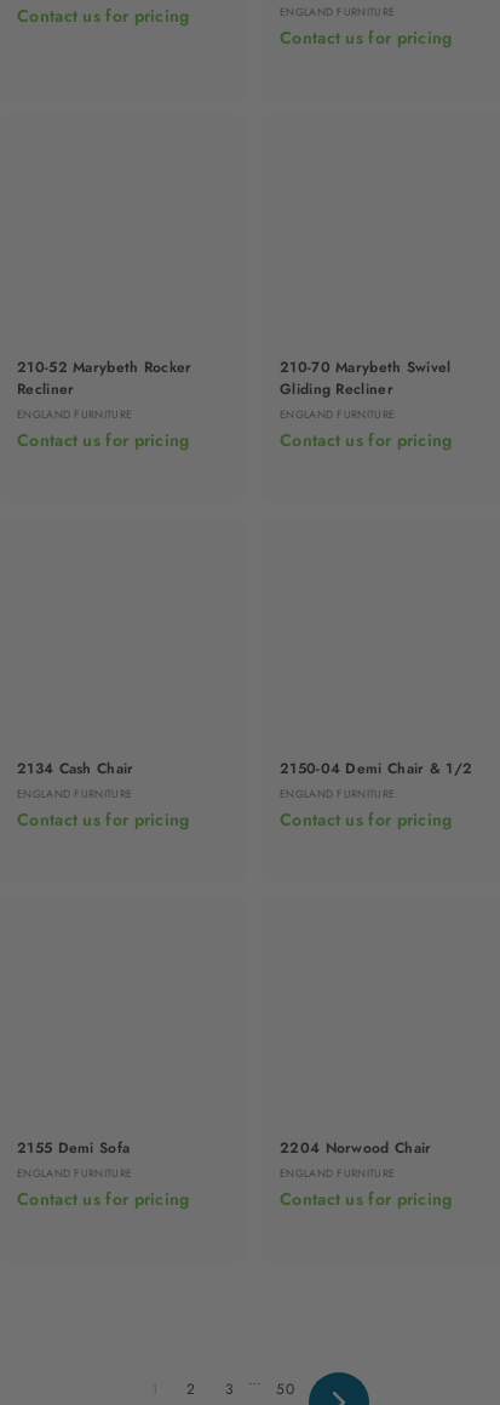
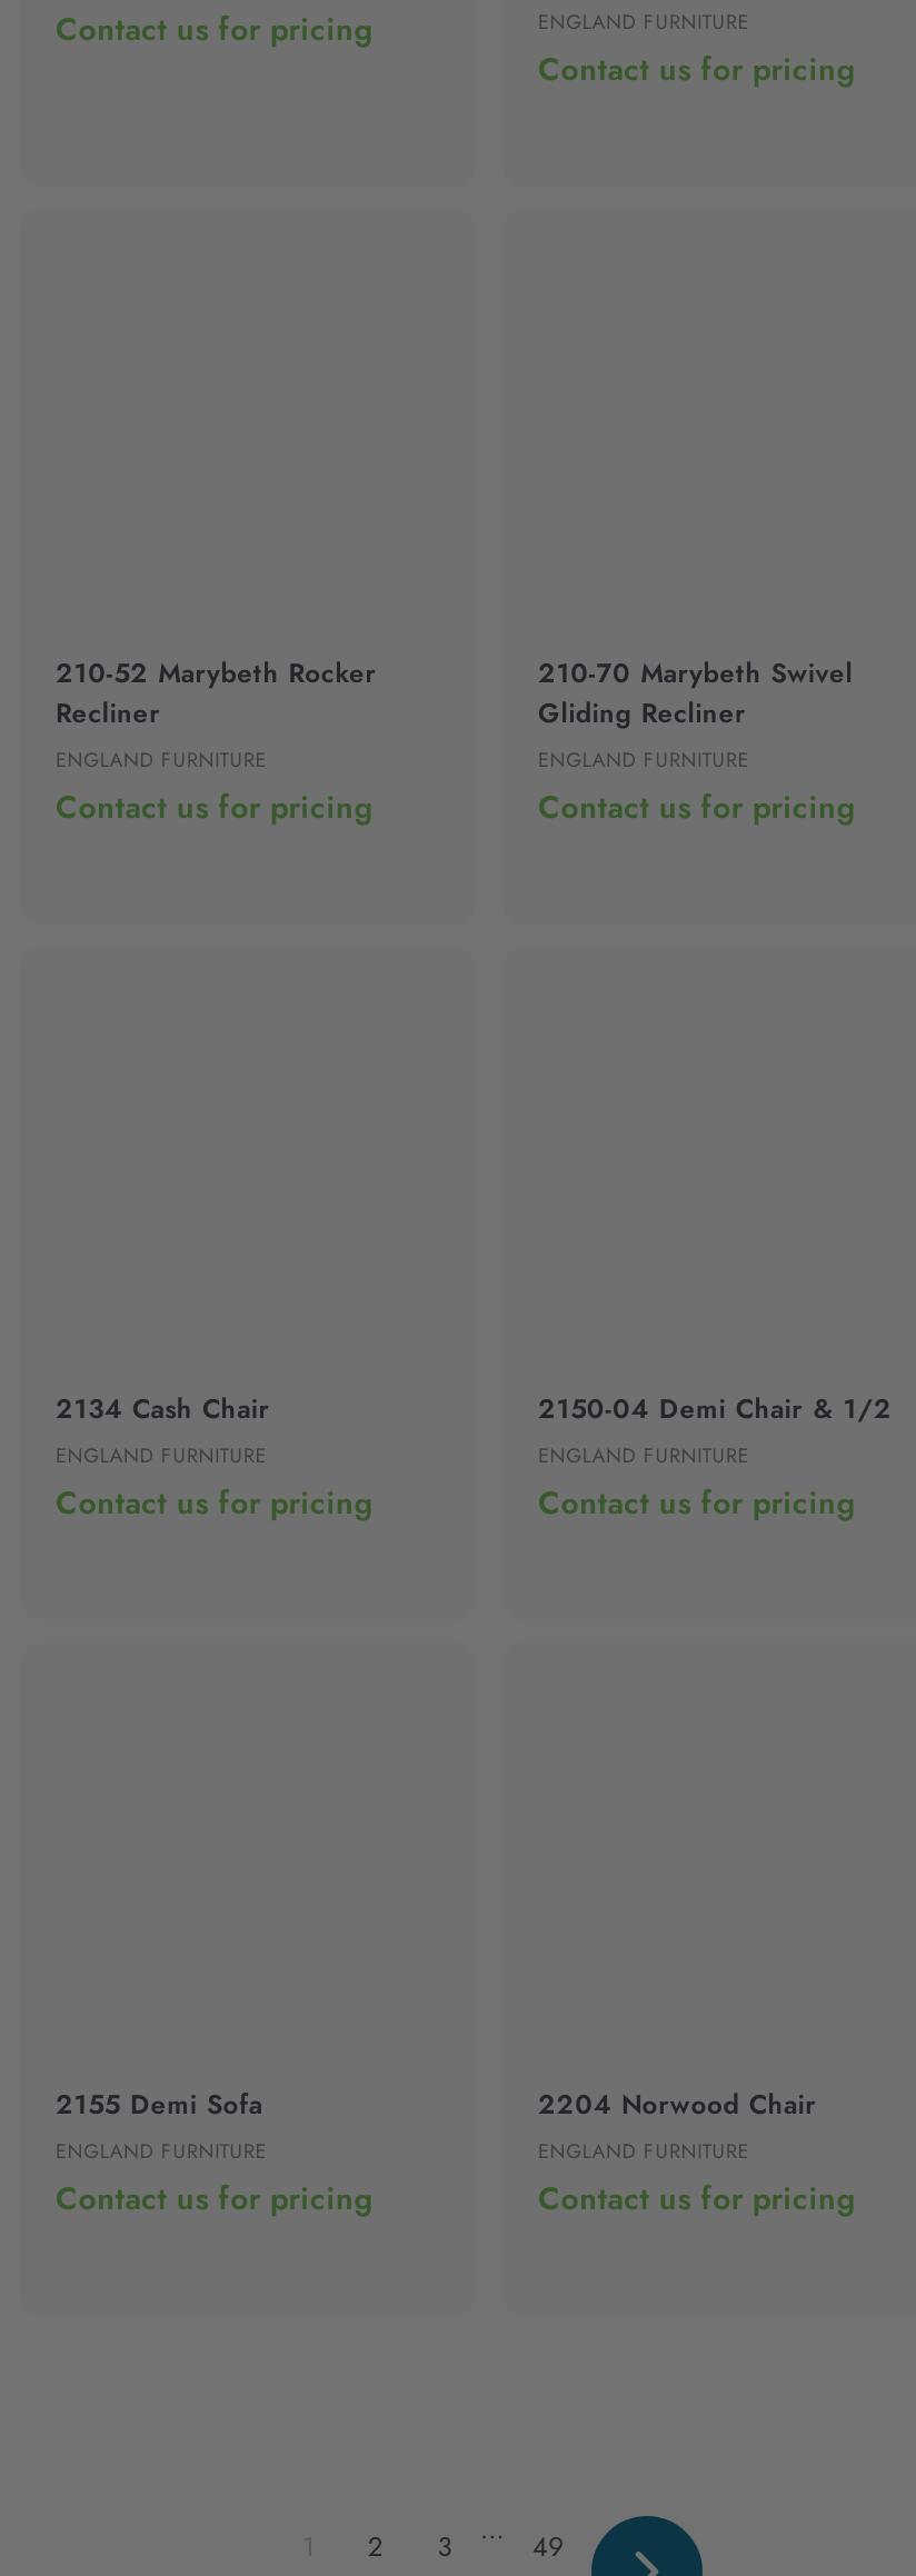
- 50
+ 49
